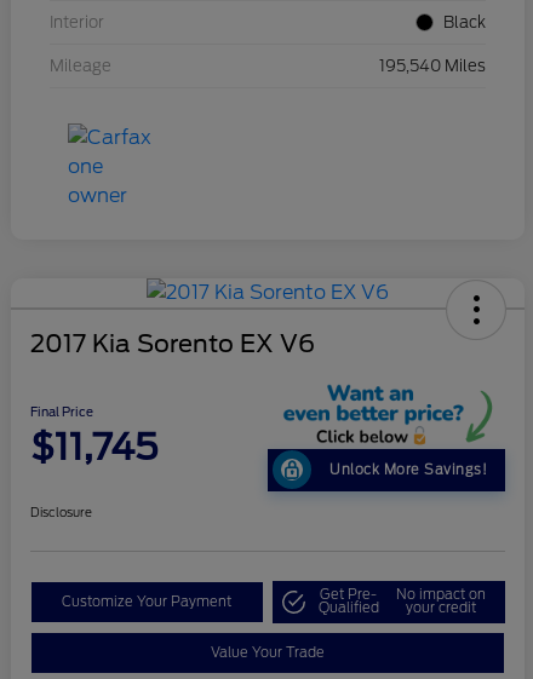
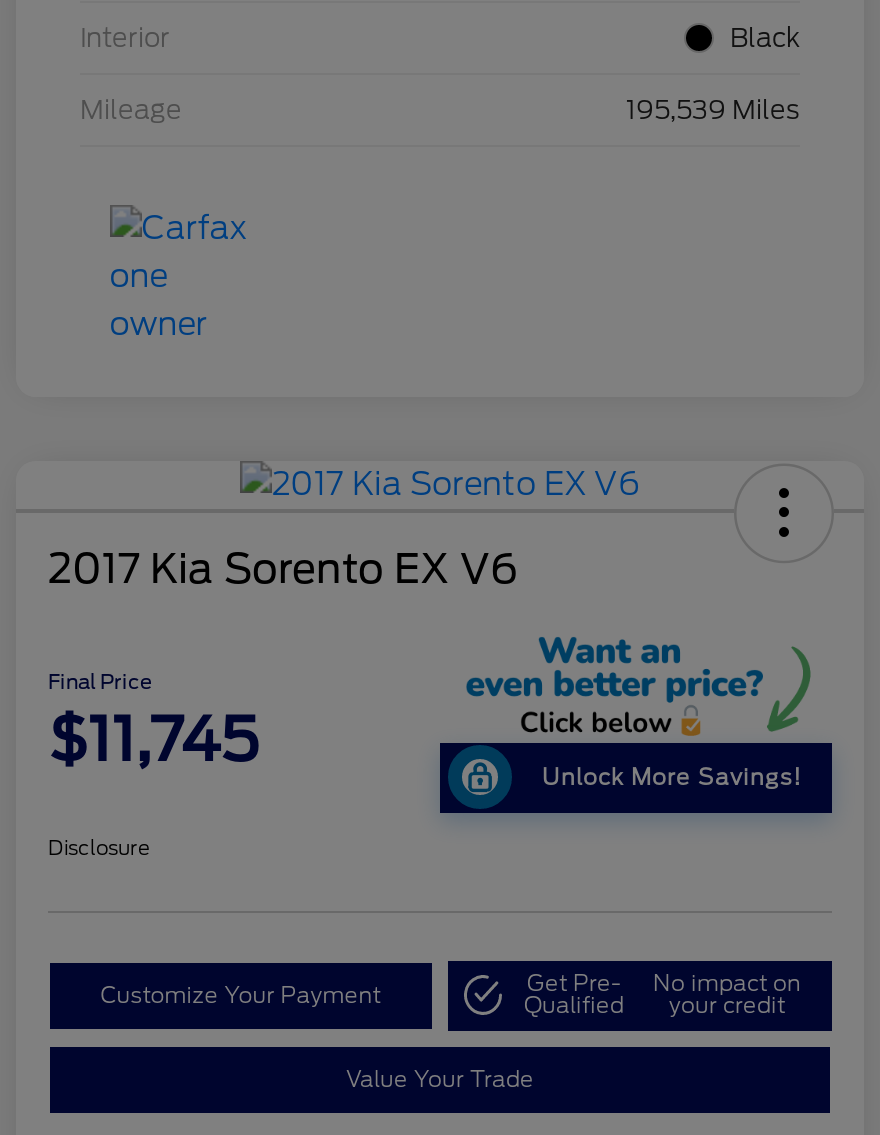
- 195,540 Miles
+ 195,539 Miles
